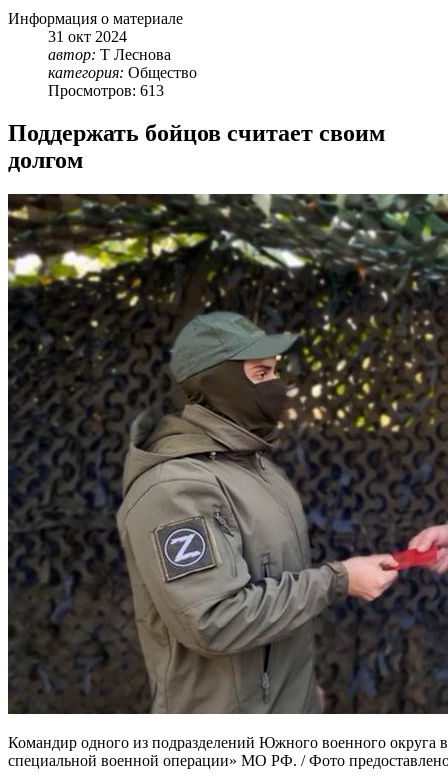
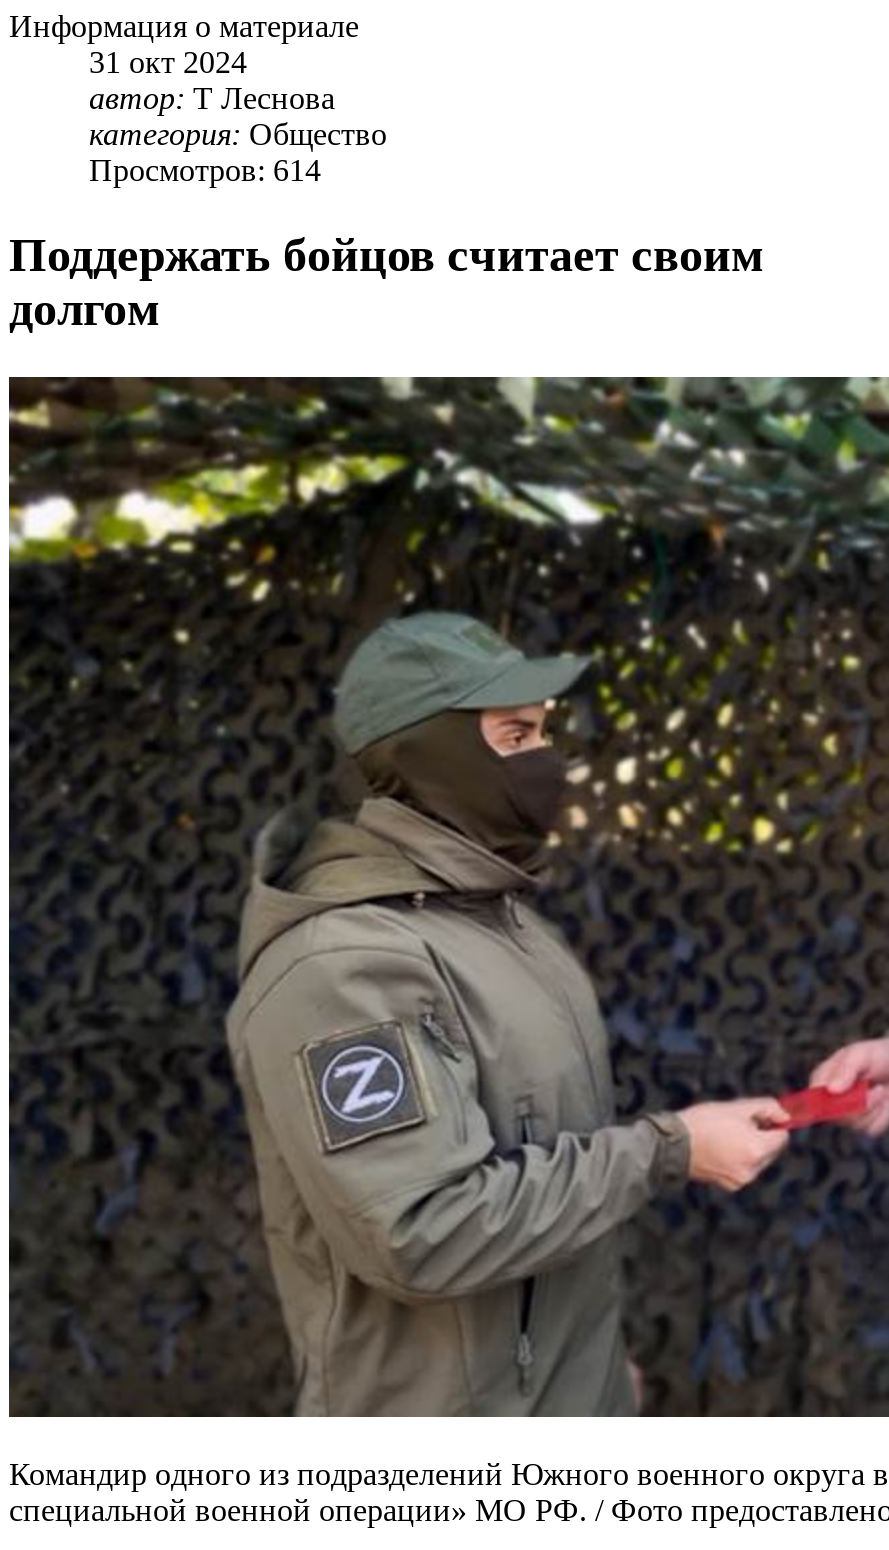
- Просмотров: 613
+ Просмотров: 614
